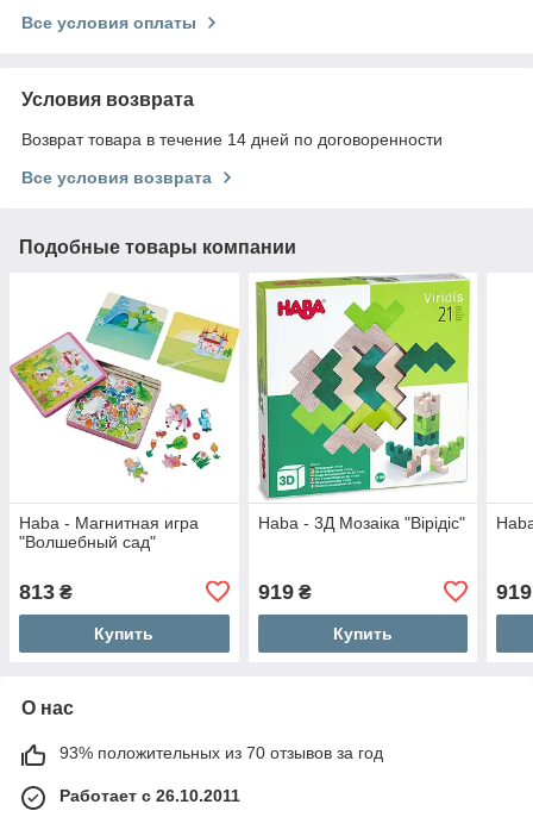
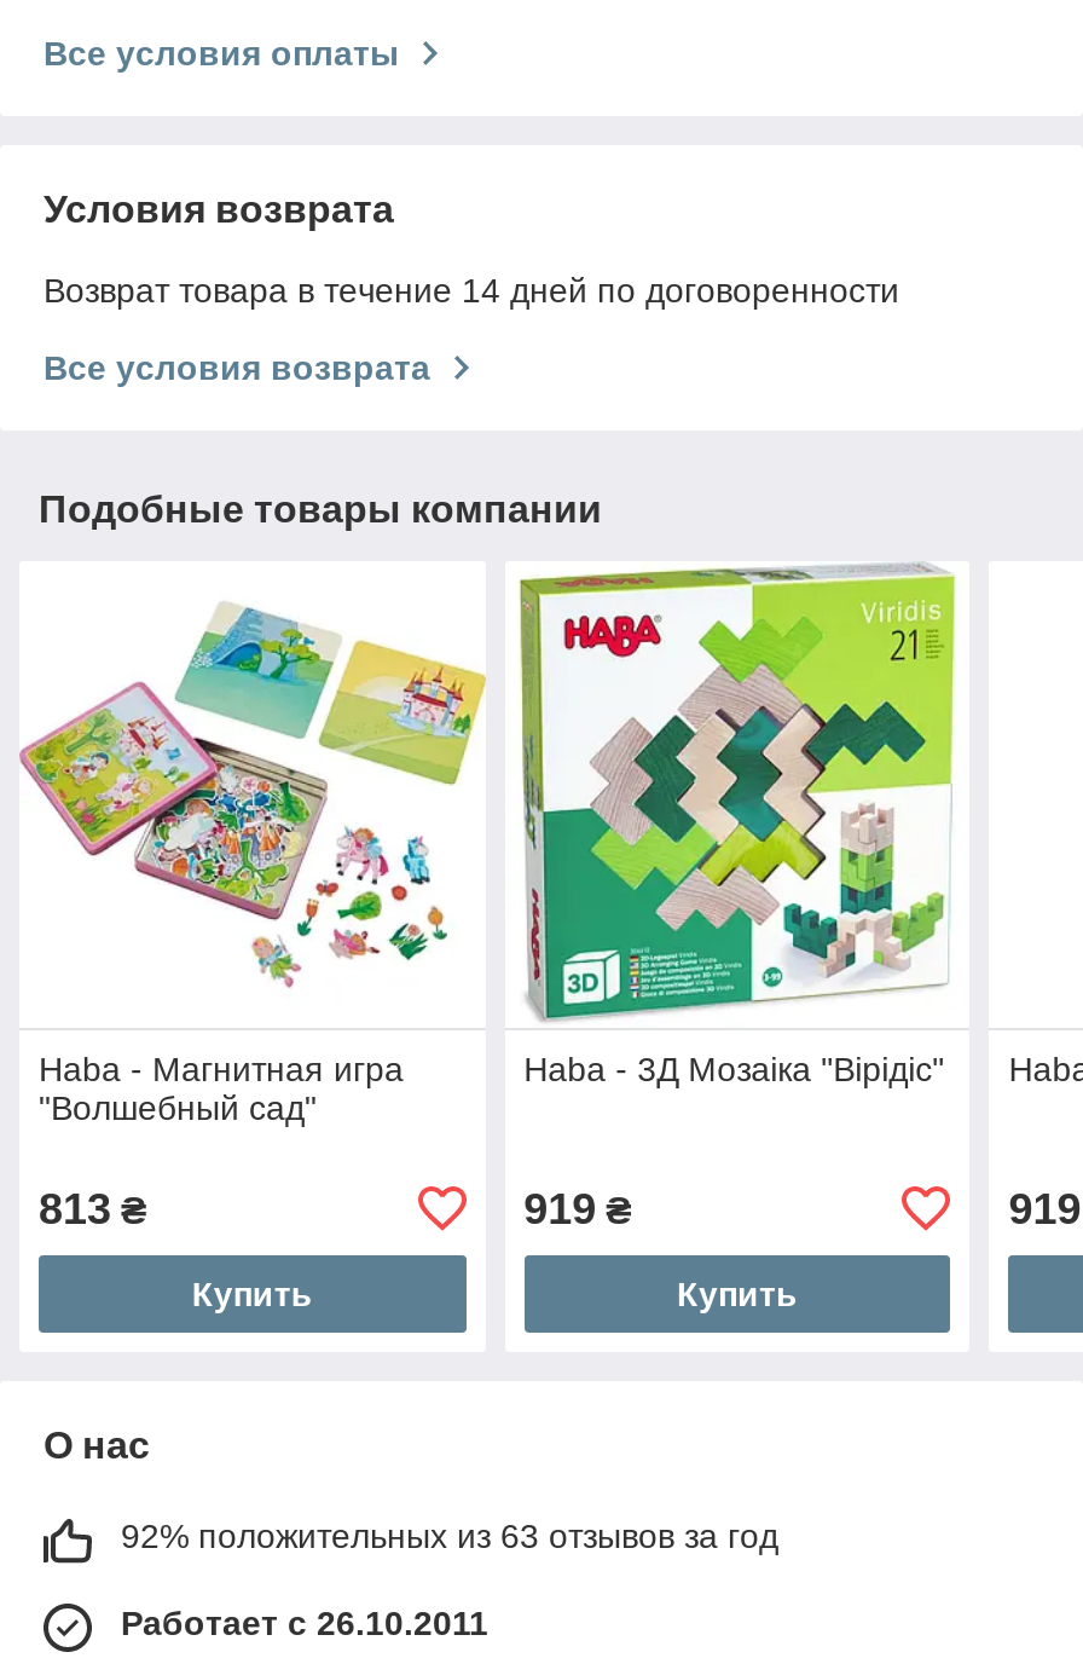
- 93% положительных из 70 отзывов за год
+ 92% положительных из 63 отзывов за год
